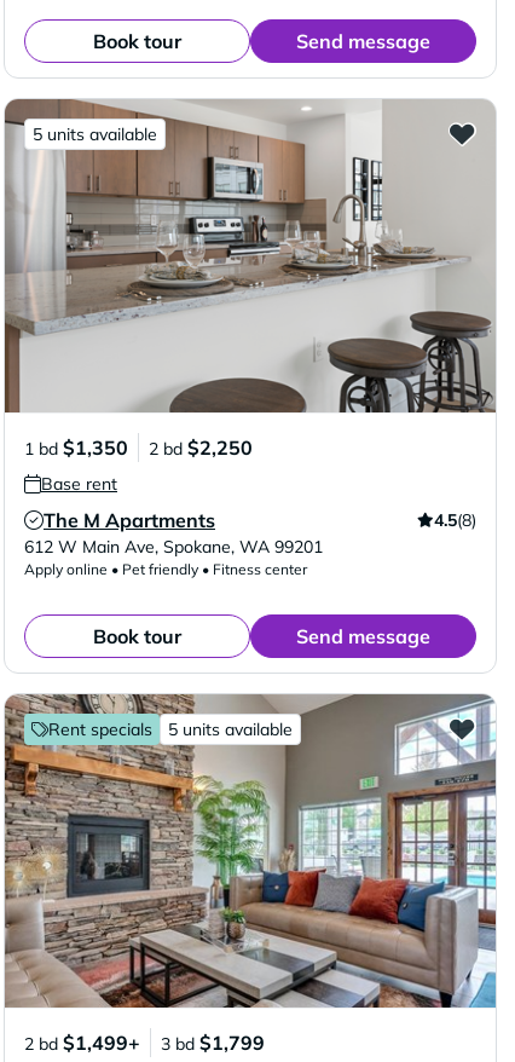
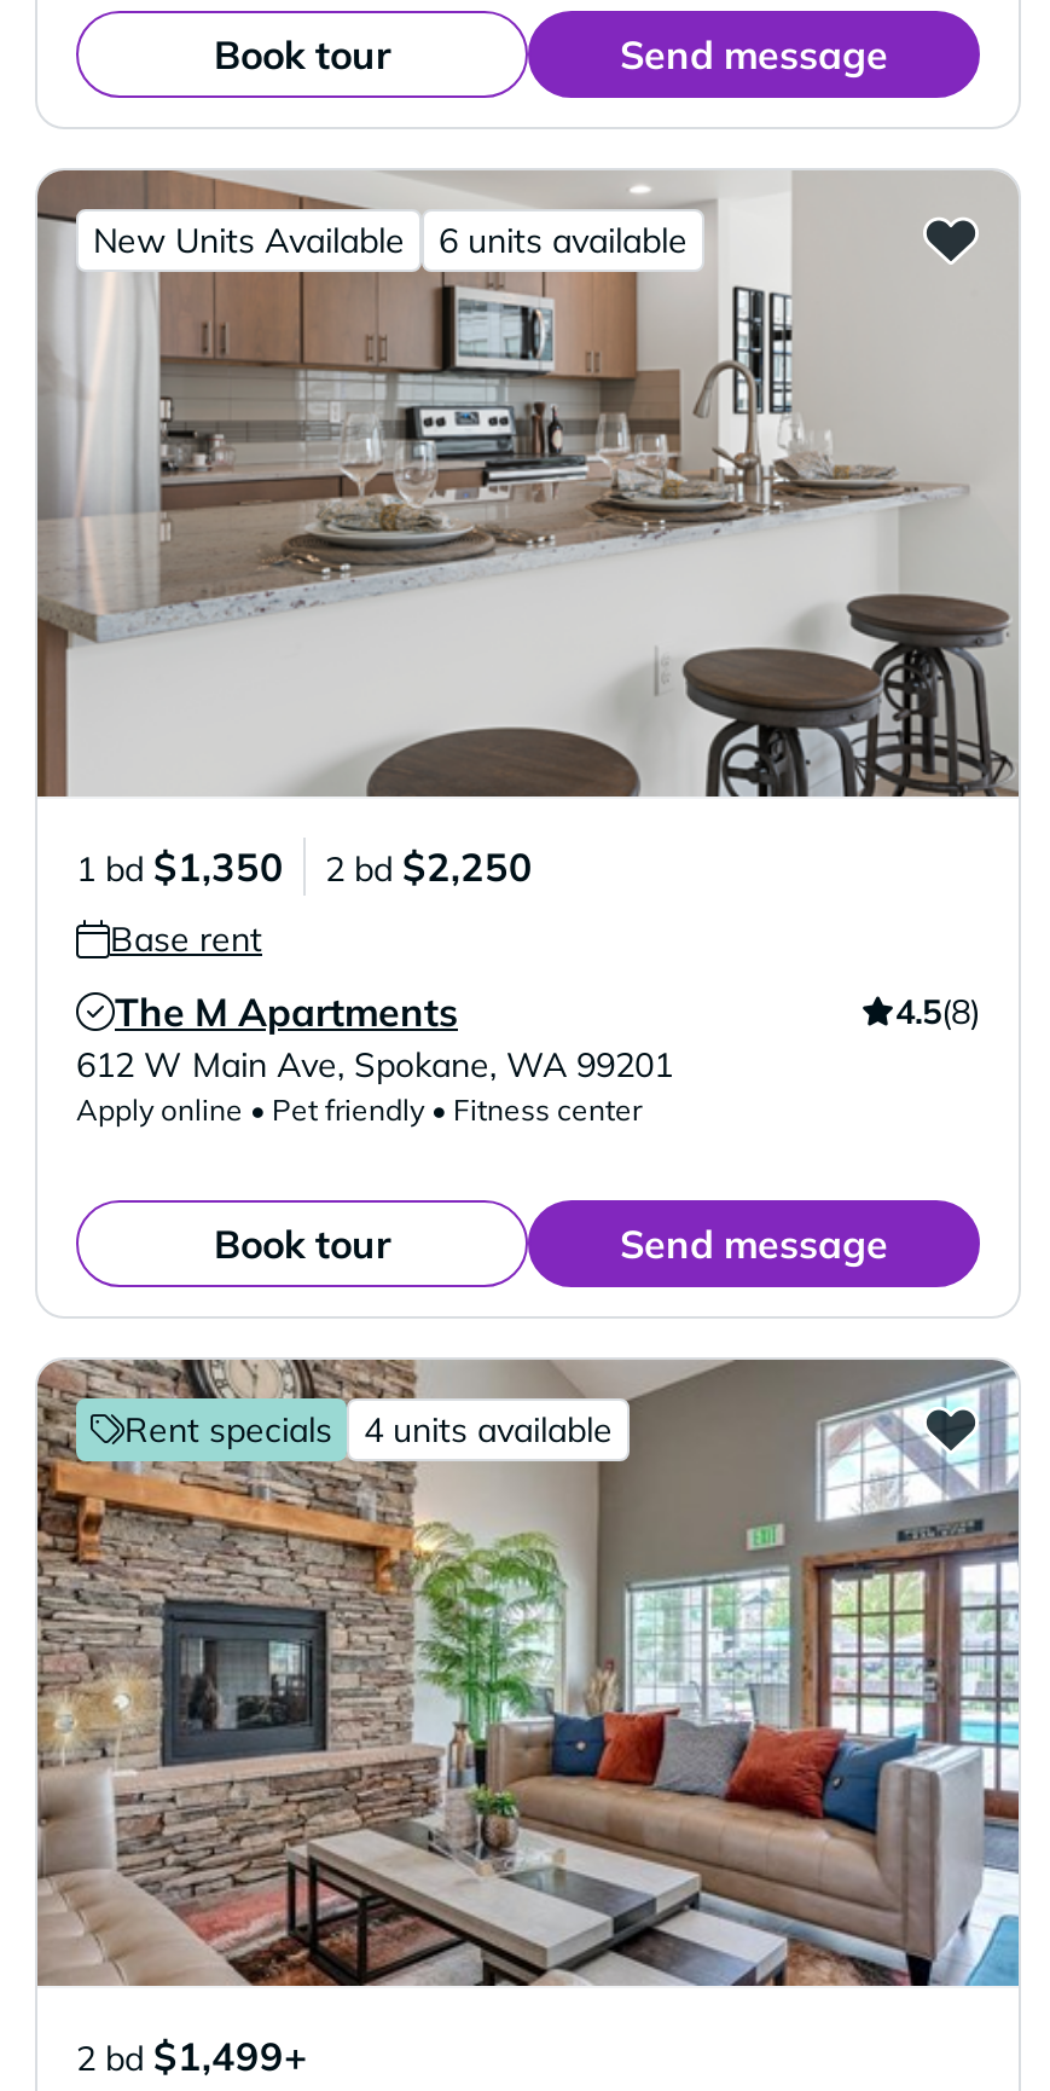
- 5 units available
+ New Units Available
+ 6 units available

- 5 units available
+ 4 units available

- 3 bd $1,799
